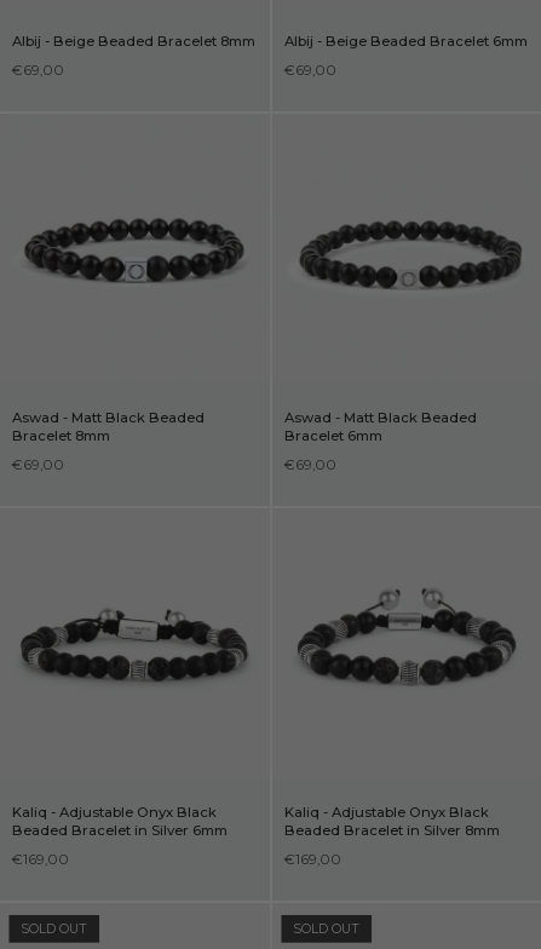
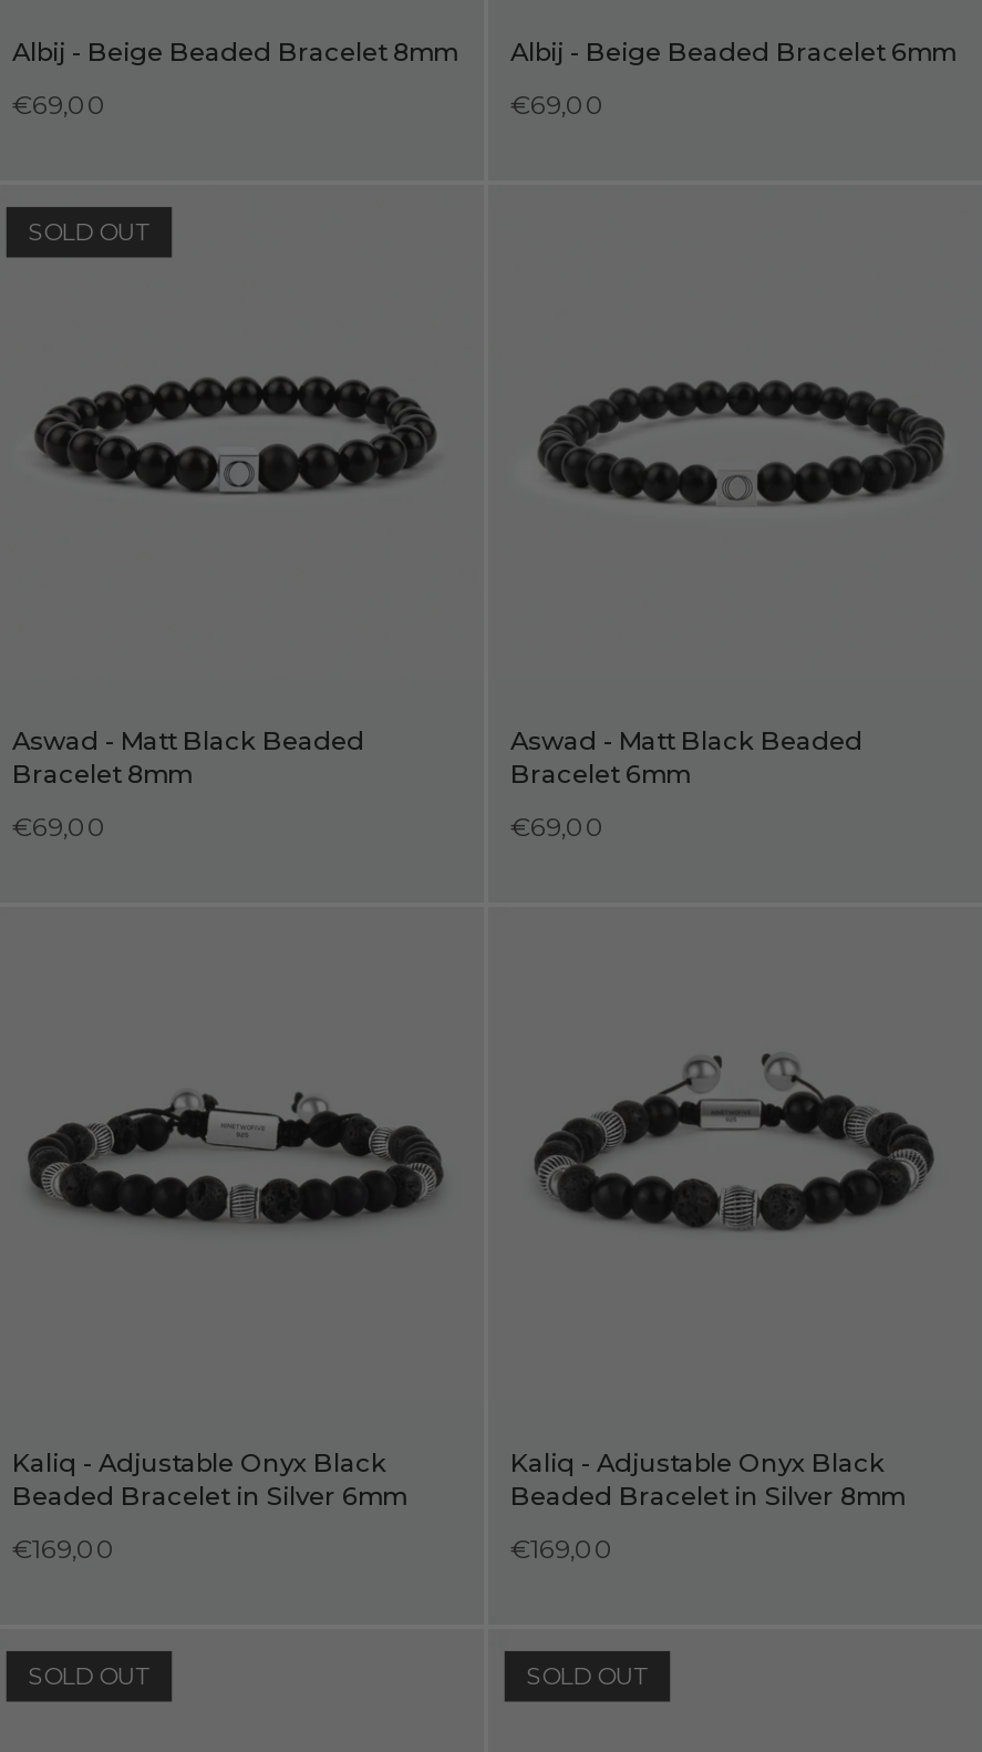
+ SOLD OUT
